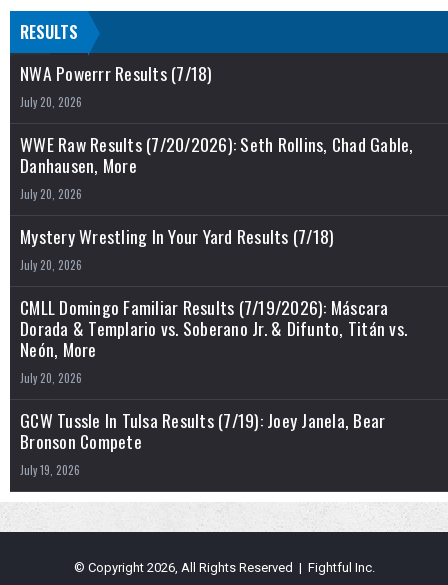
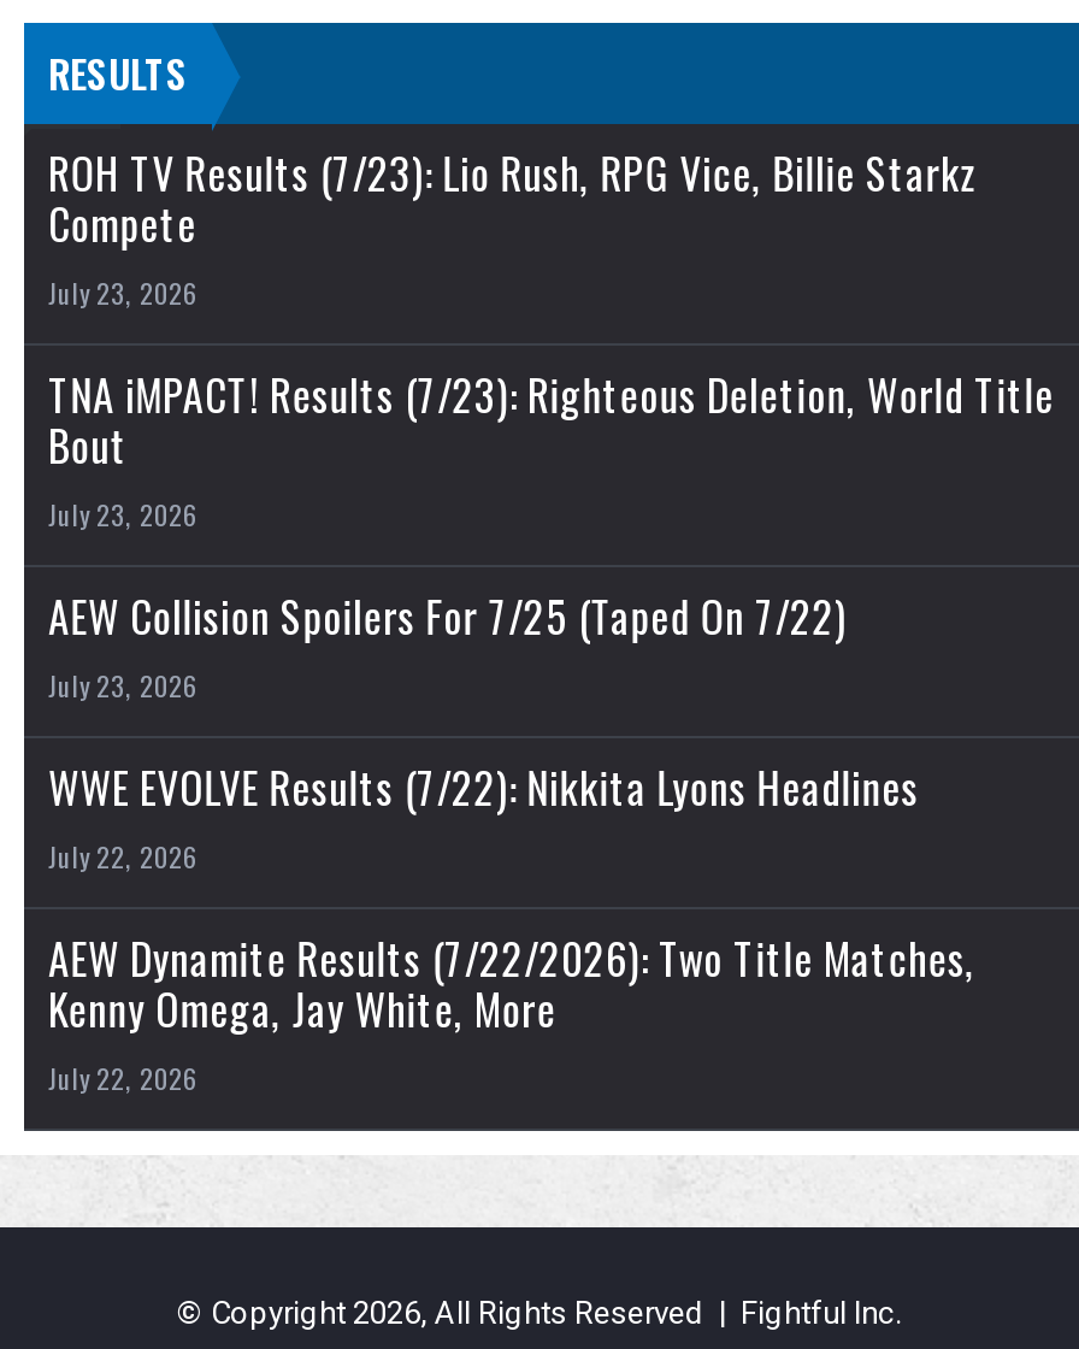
- NWA Powerrr Results (7/18)
- July 20, 2026
+ ROH TV Results (7/23): Lio Rush, RPG Vice, Billie Starkz
+ Compete
+ July 23, 2026

- WWE Raw Results (7/20/2026): Seth Rollins, Chad Gable,
- Danhausen, More
- July 20, 2026
+ TNA iMPACT! Results (7/23): Righteous Deletion, World Title
+ Bout
+ July 23, 2026

- Mystery Wrestling In Your Yard Results (7/18)
- July 20, 2026
+ AEW Collision Spoilers For 7/25 (Taped On 7/22)
+ July 23, 2026

- CMLL Domingo Familiar Results (7/19/2026): Máscara
- Dorada & Templario vs. Soberano Jr. & Difunto, Titán vs.
- Neón, More
- July 20, 2026
+ WWE EVOLVE Results (7/22): Nikkita Lyons Headlines
+ July 22, 2026

- GCW Tussle In Tulsa Results (7/19): Joey Janela, Bear
- Bronson Compete
- July 19, 2026
+ AEW Dynamite Results (7/22/2026): Two Title Matches,
+ Kenny Omega, Jay White, More
+ July 22, 2026
